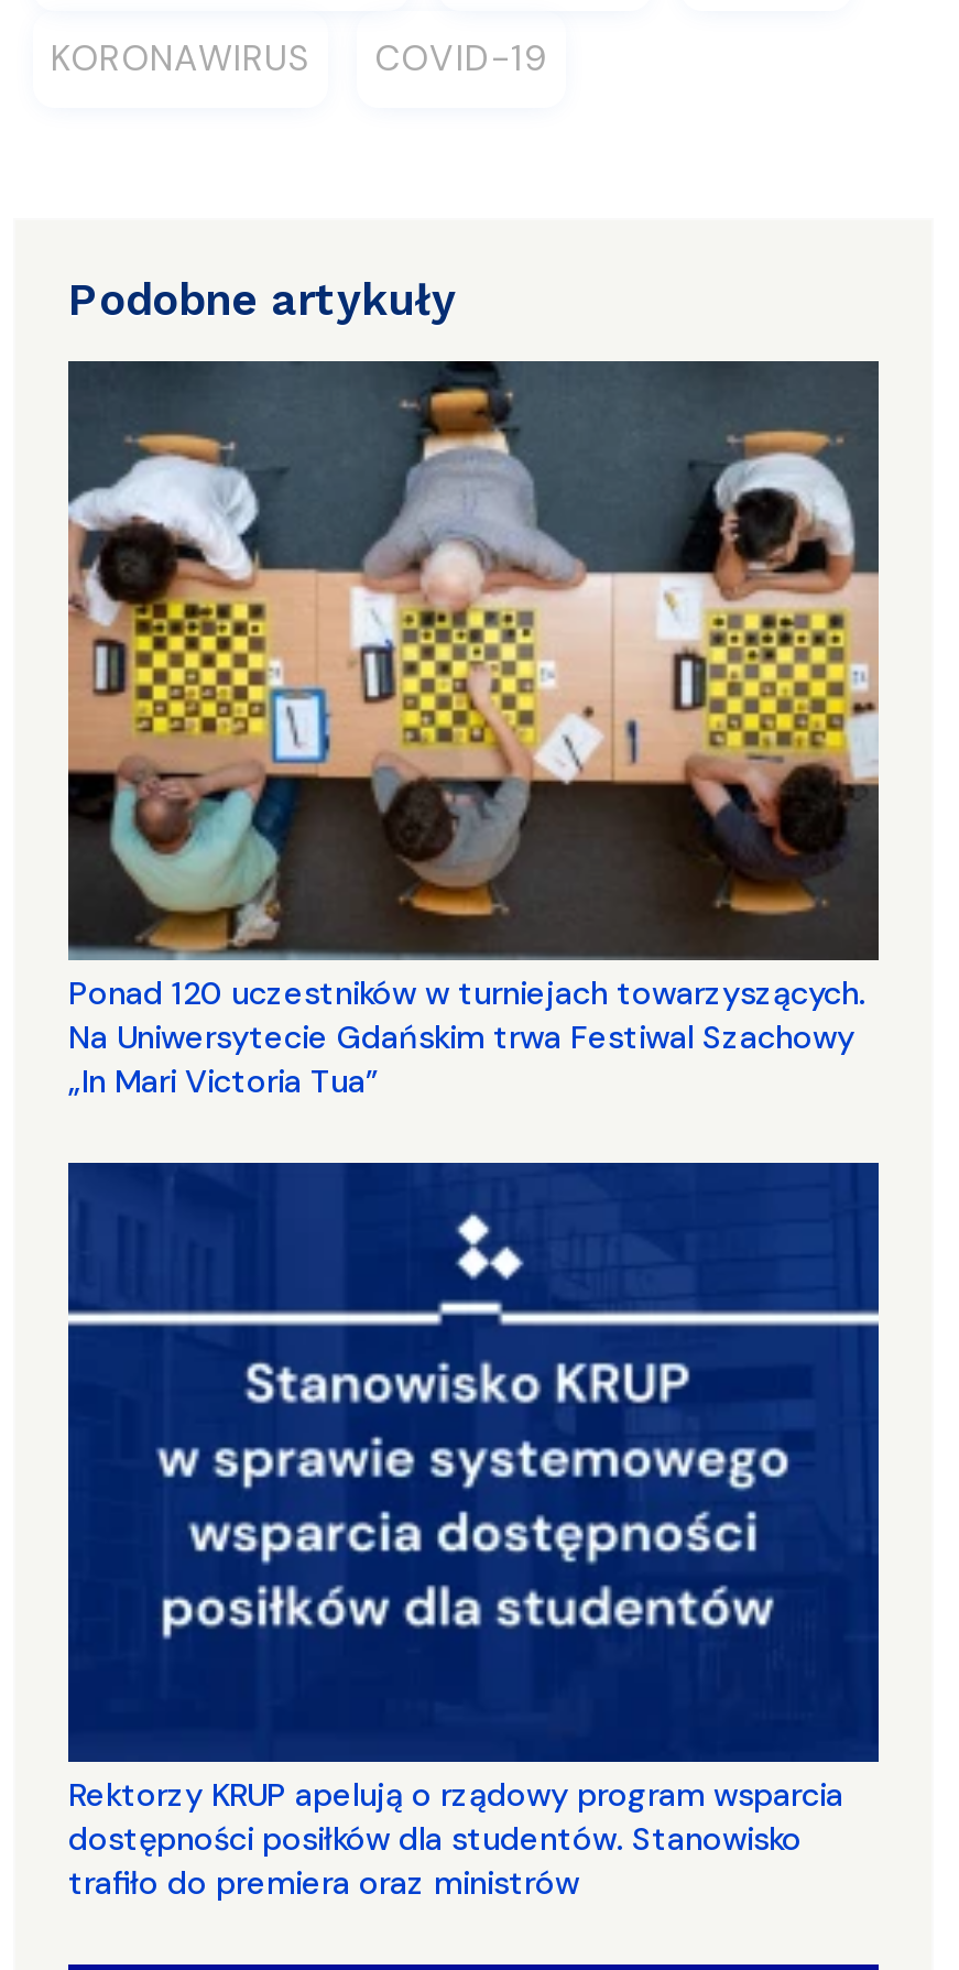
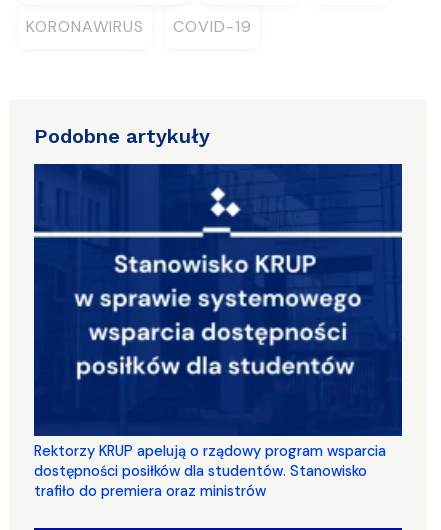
- [image]
- Ponad 120 uczestników w turniejach towarzyszących.
- Na Uniwersytecie Gdańskim trwa Festiwal Szachowy
- „In Mari Victoria Tua”
